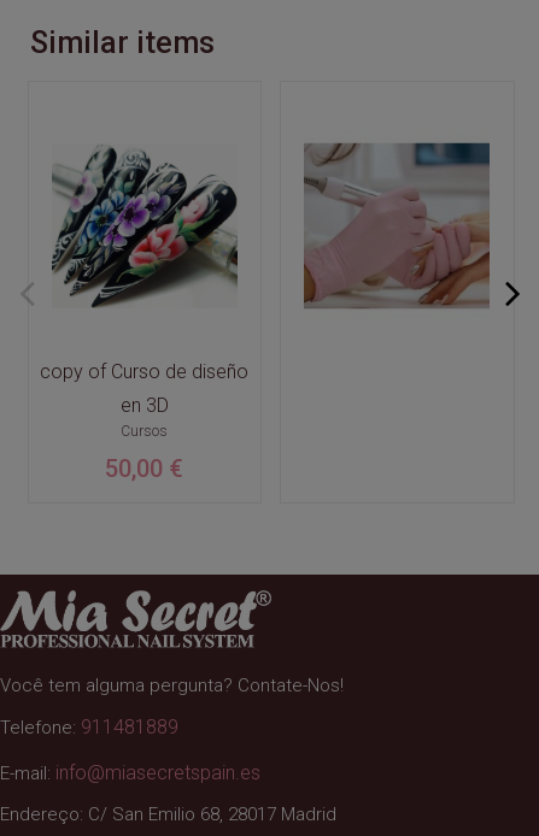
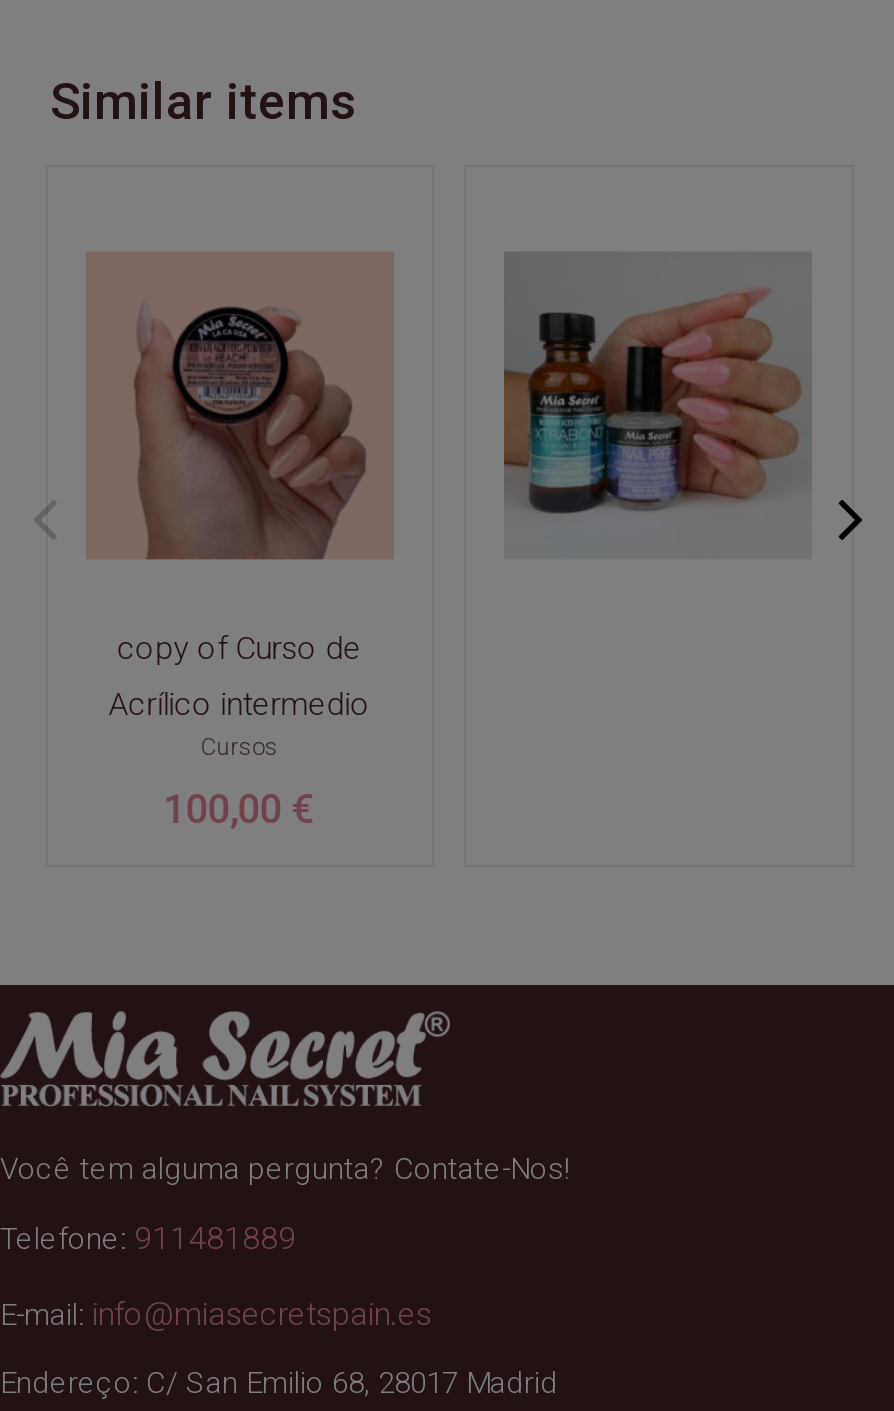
- [image]
- copy of Curso de diseño
+ [image]
+ copy of Curso de

- [image]
+ [image]

- en 3D
+ Acrílico intermedio

- 50,00 €
+ 100,00 €
